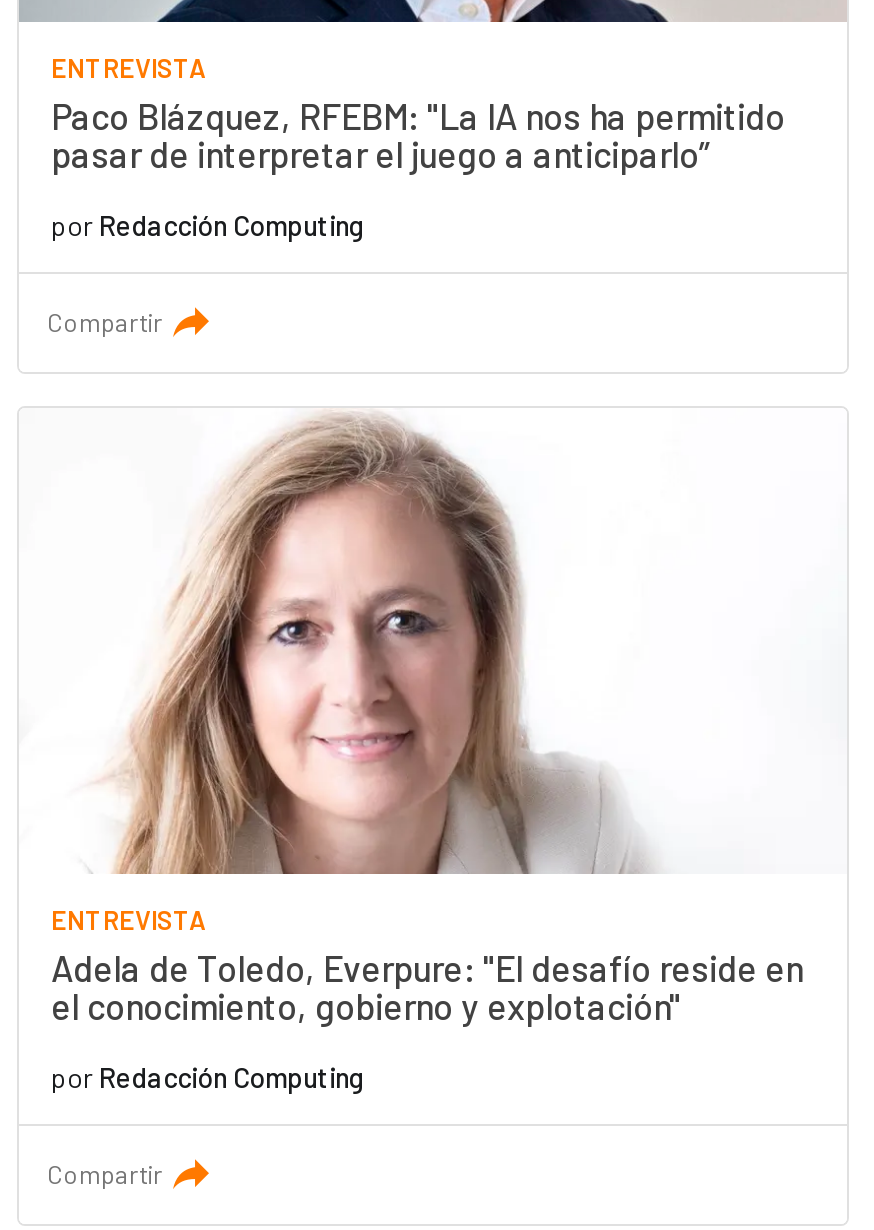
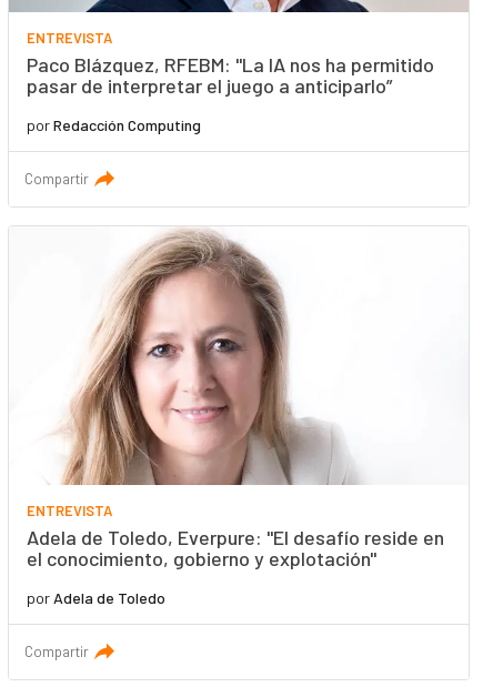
- por Redacción Computing
+ por Adela de Toledo
